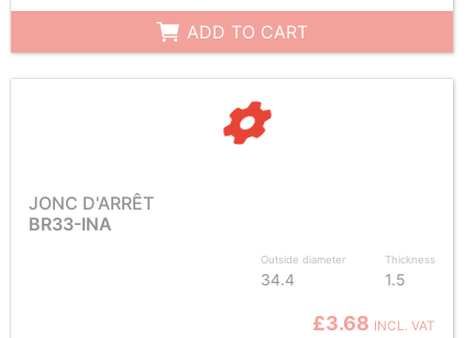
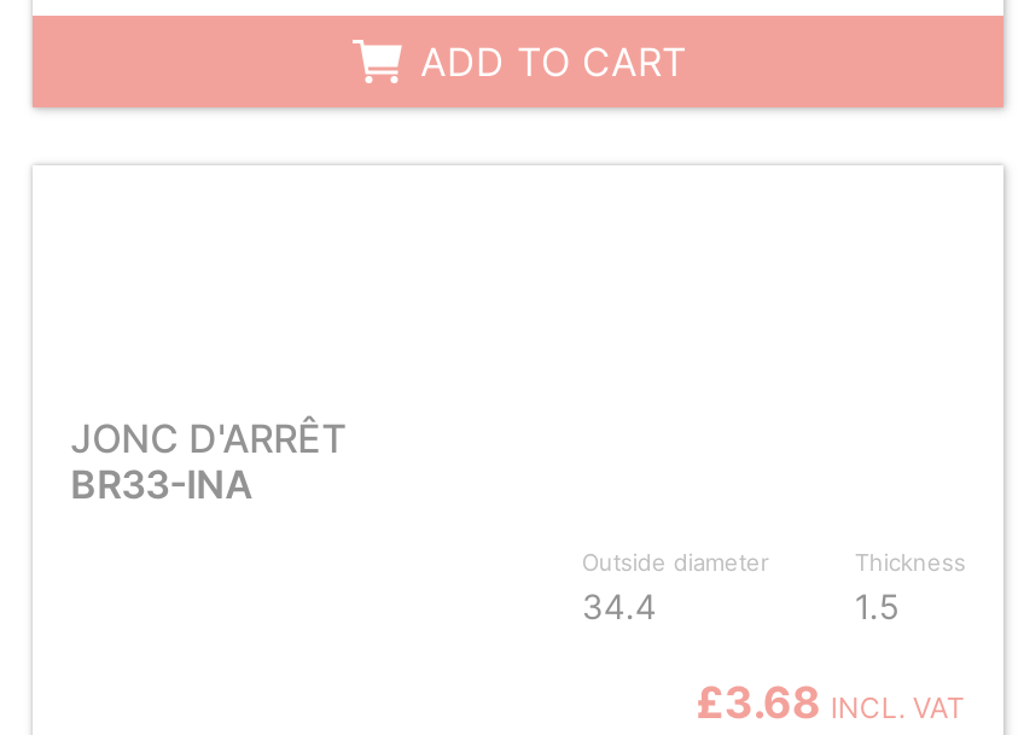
- [image]
